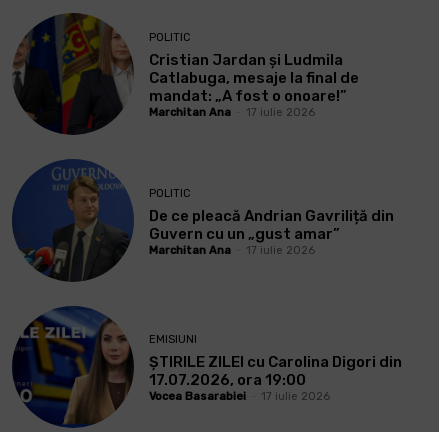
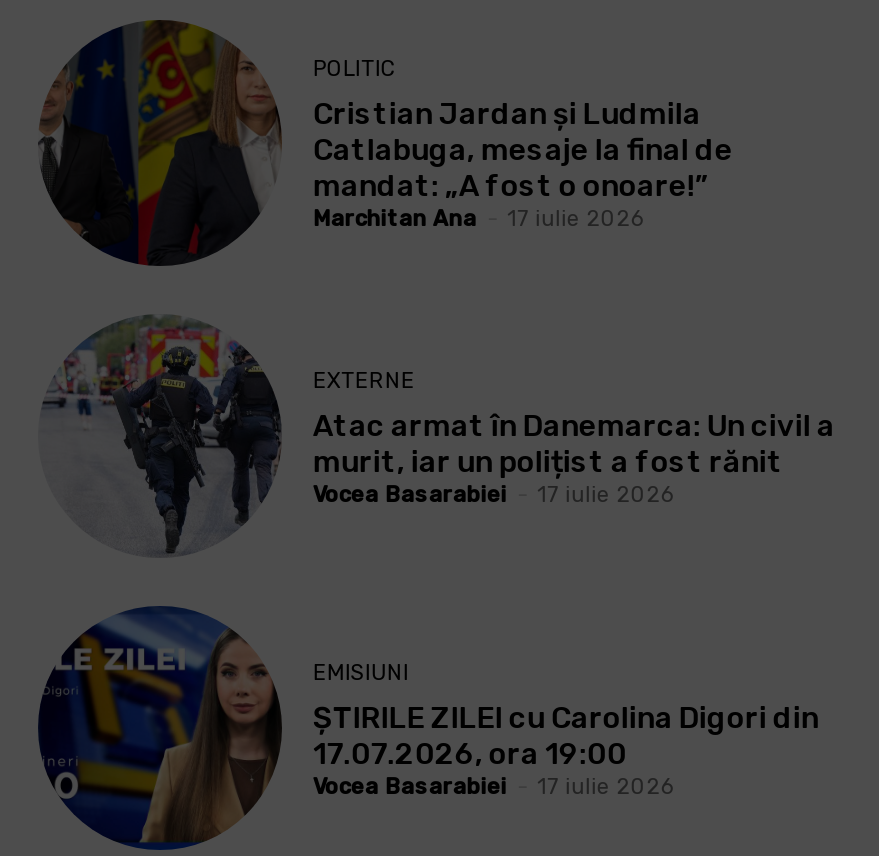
- [image]
- POLITIC
- De ce pleacă Andrian Gavriliță din
- Guvern cu un „gust amar”
- Marchitan Ana - 17 iulie 2026
+ [image]
+ EXTERNE
+ Atac armat în Danemarca: Un civil a
+ murit, iar un polițist a fost rănit
+ Vocea Basarabiei - 17 iulie 2026
